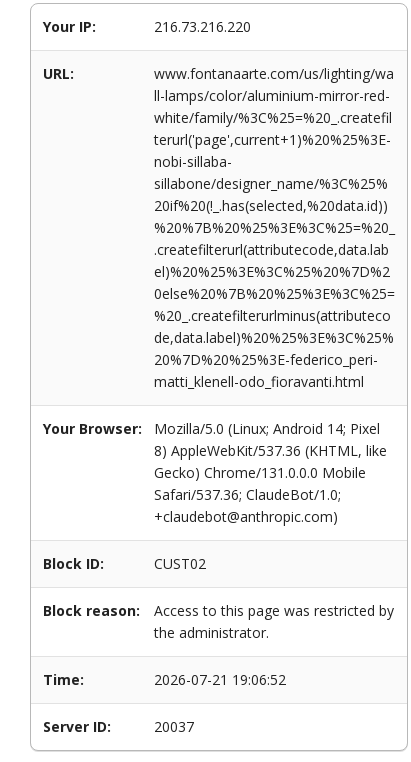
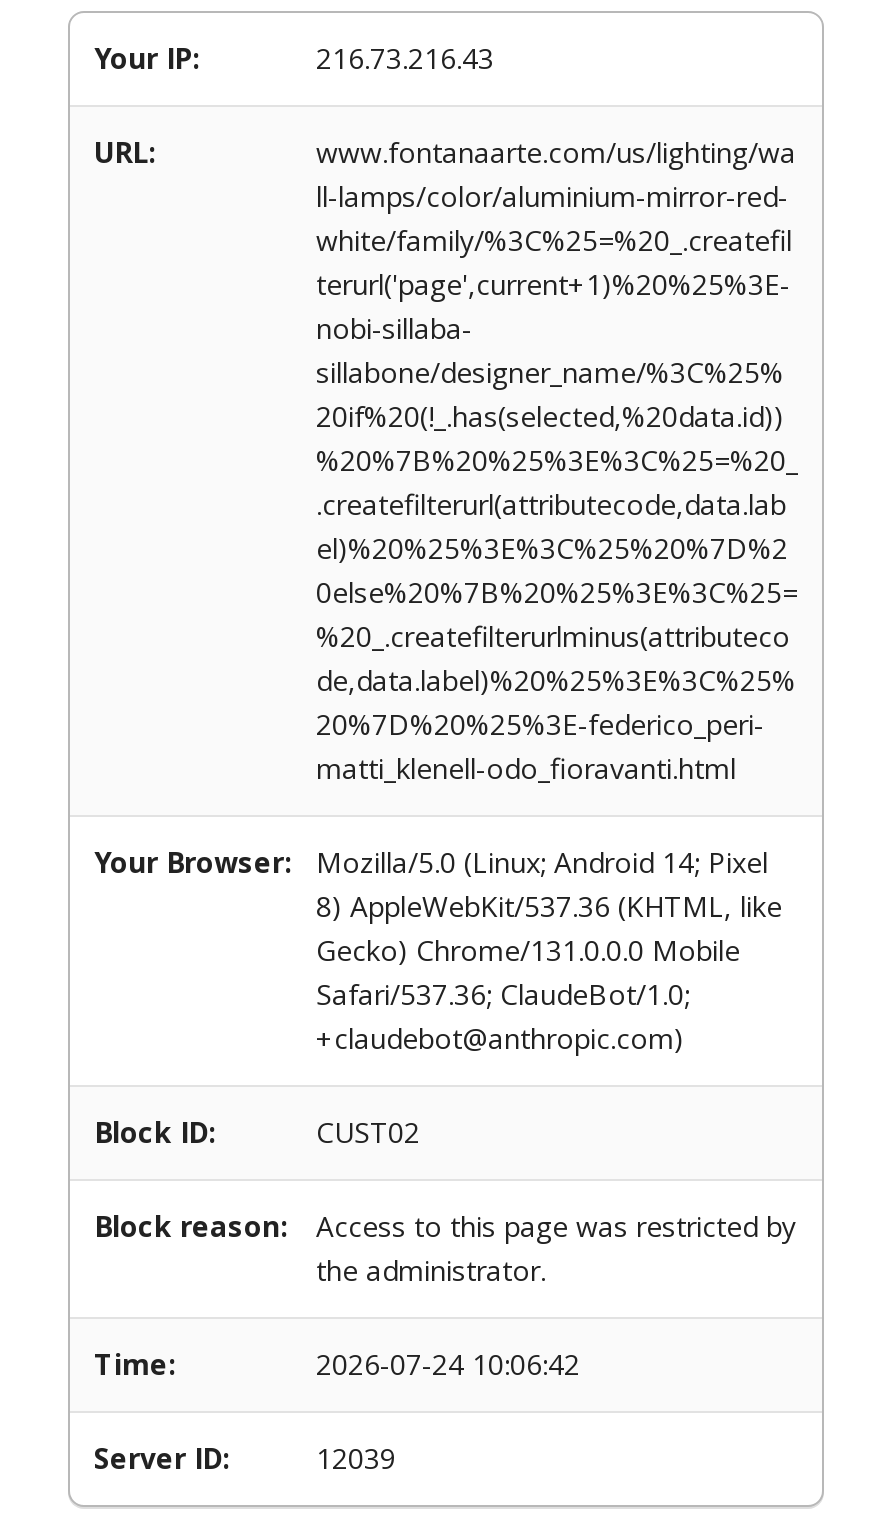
- 216.73.216.220
+ 216.73.216.43

- 2026-07-21 19:06:52
+ 2026-07-24 10:06:42

- 20037
+ 12039
